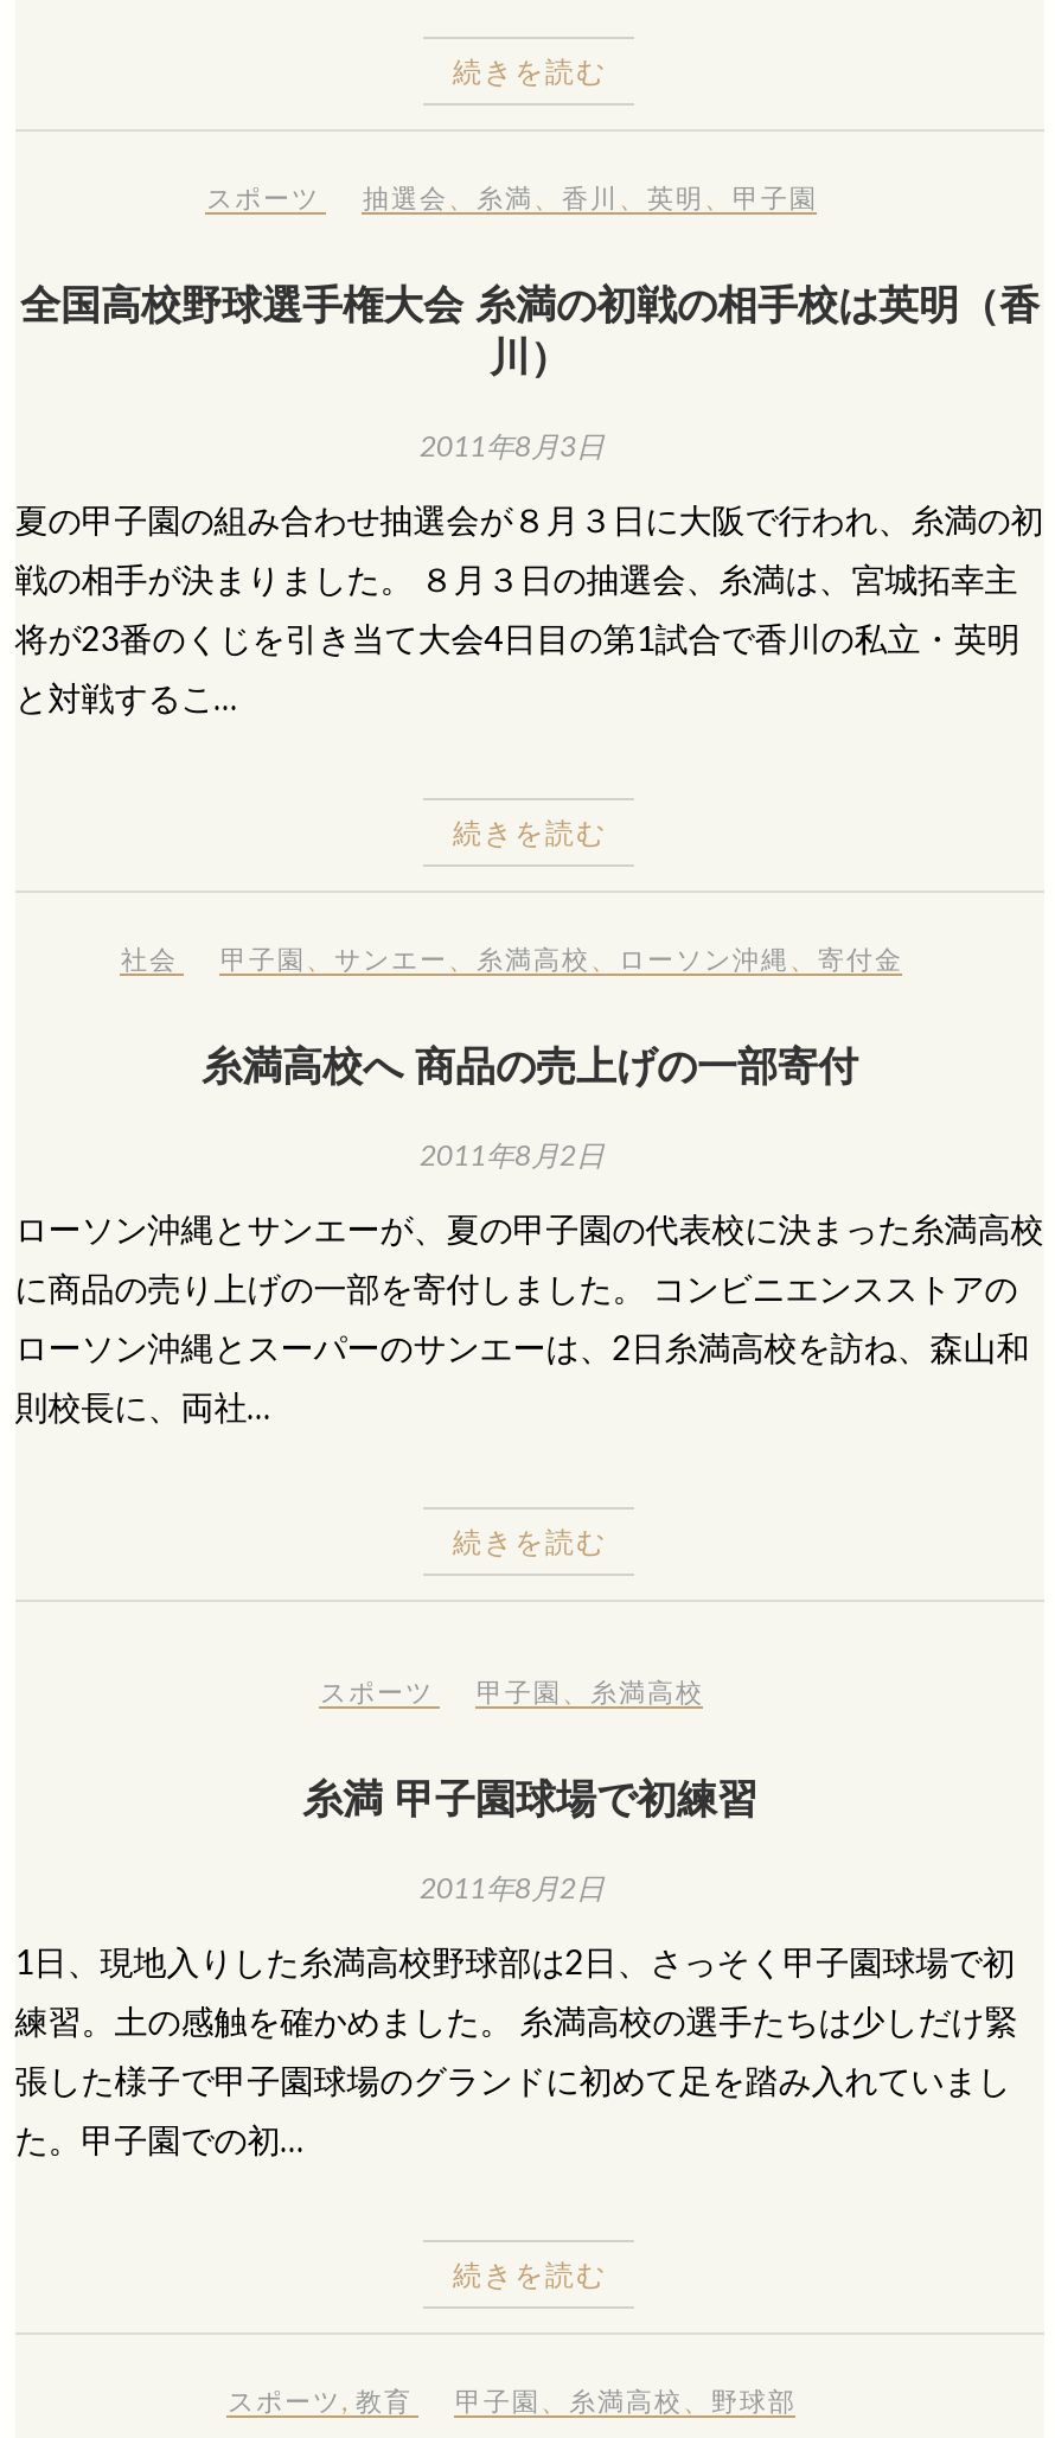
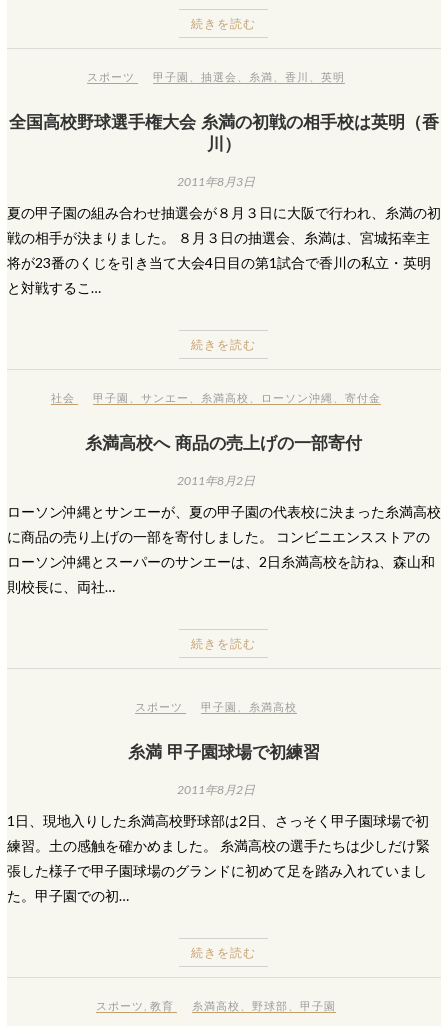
- 抽選会、糸満、香川、英明、甲子園
+ 甲子園、抽選会、糸満、香川、英明

- 甲子園、糸満高校、野球部
+ 糸満高校、野球部、甲子園
